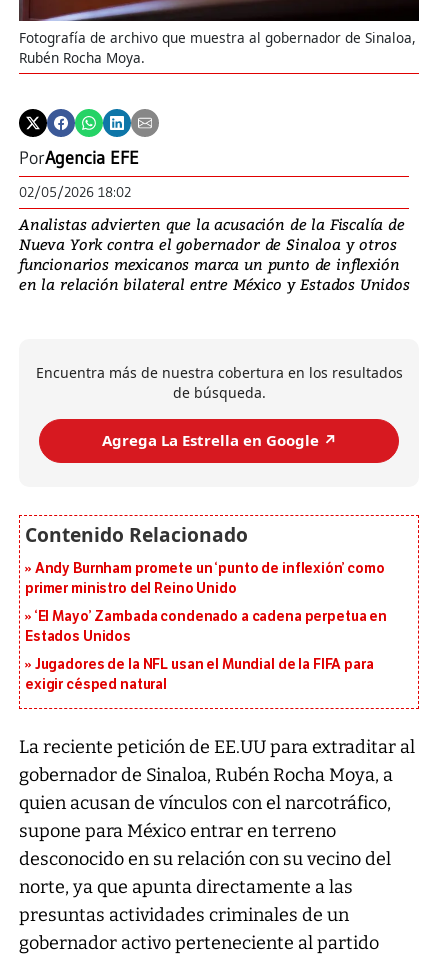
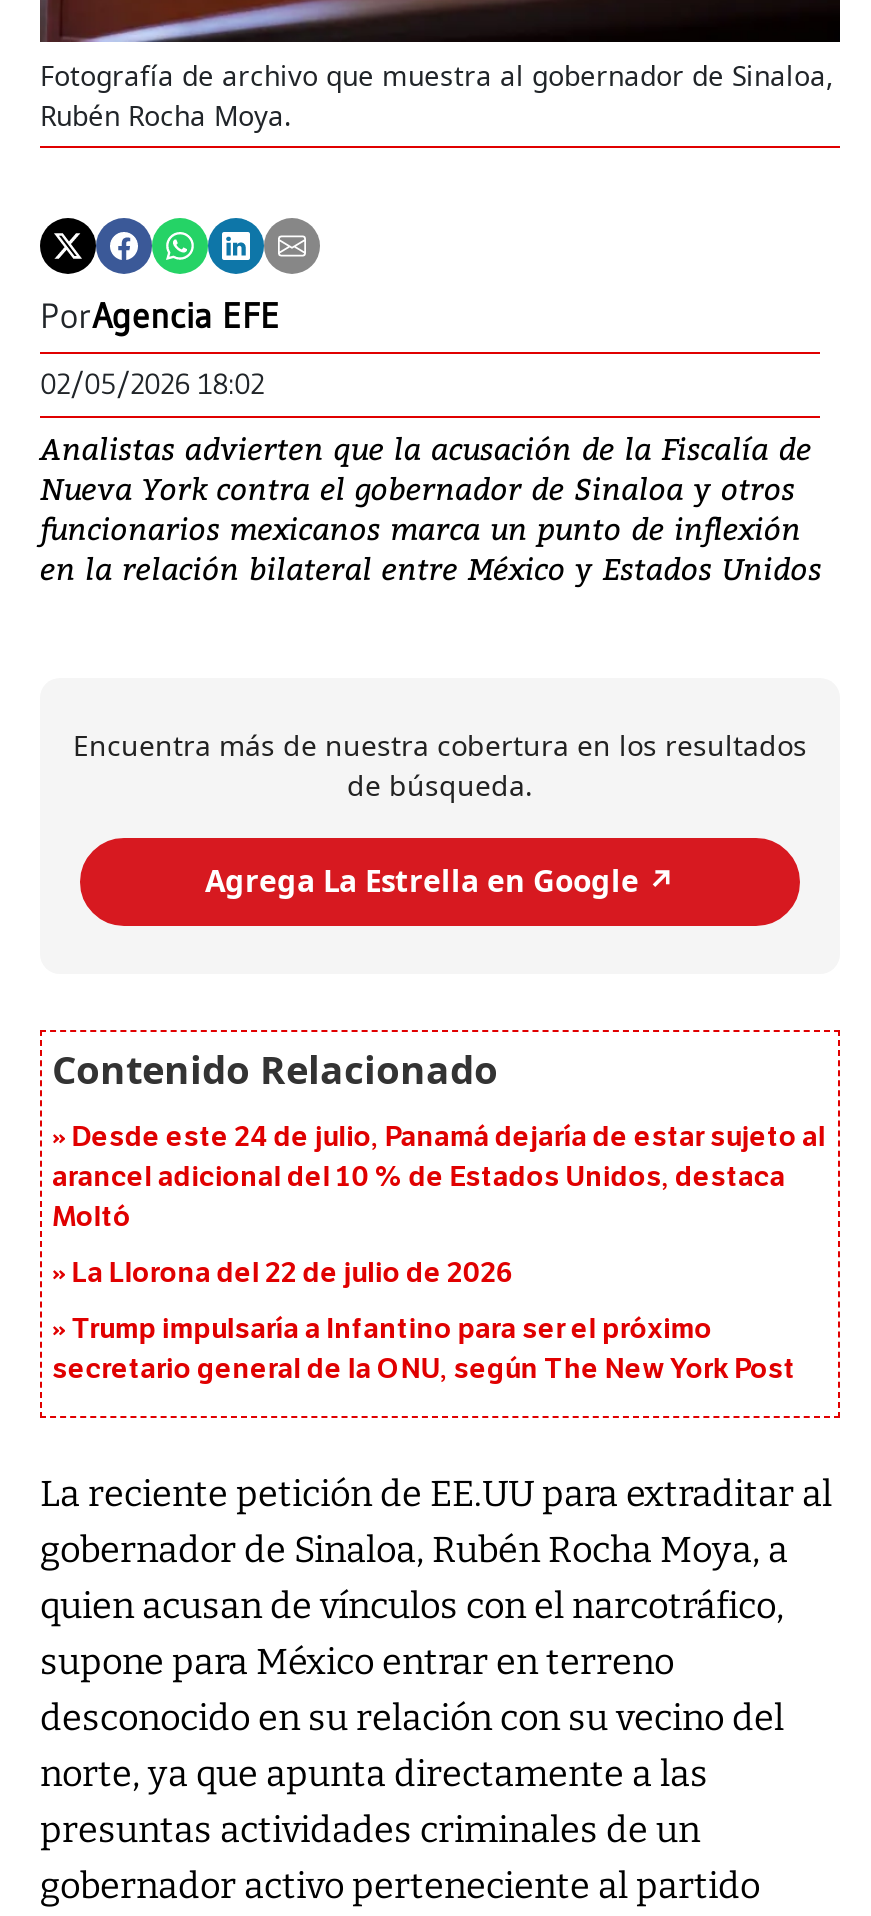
- Andy Burnham promete un ‘punto de inflexión’ como
- primer ministro del Reino Unido
+ Desde este 24 de julio, Panamá dejaría de estar sujeto al
+ arancel adicional del 10 % de Estados Unidos, destaca
+ Moltó

- ‘El Mayo’ Zambada condenado a cadena perpetua en
- Estados Unidos
+ La Llorona del 22 de julio de 2026

- Jugadores de la NFL usan el Mundial de la FIFA para
- exigir césped natural
+ Trump impulsaría a Infantino para ser el próximo
+ secretario general de la ONU, según The New York Post
